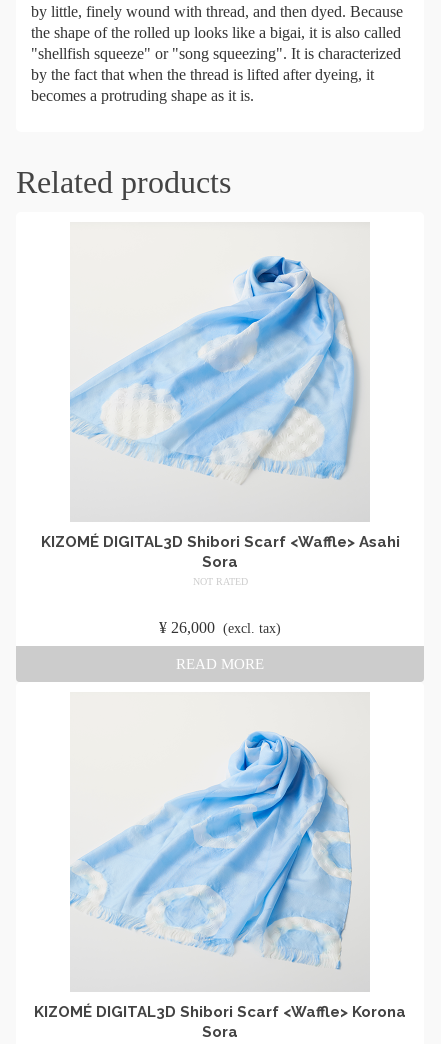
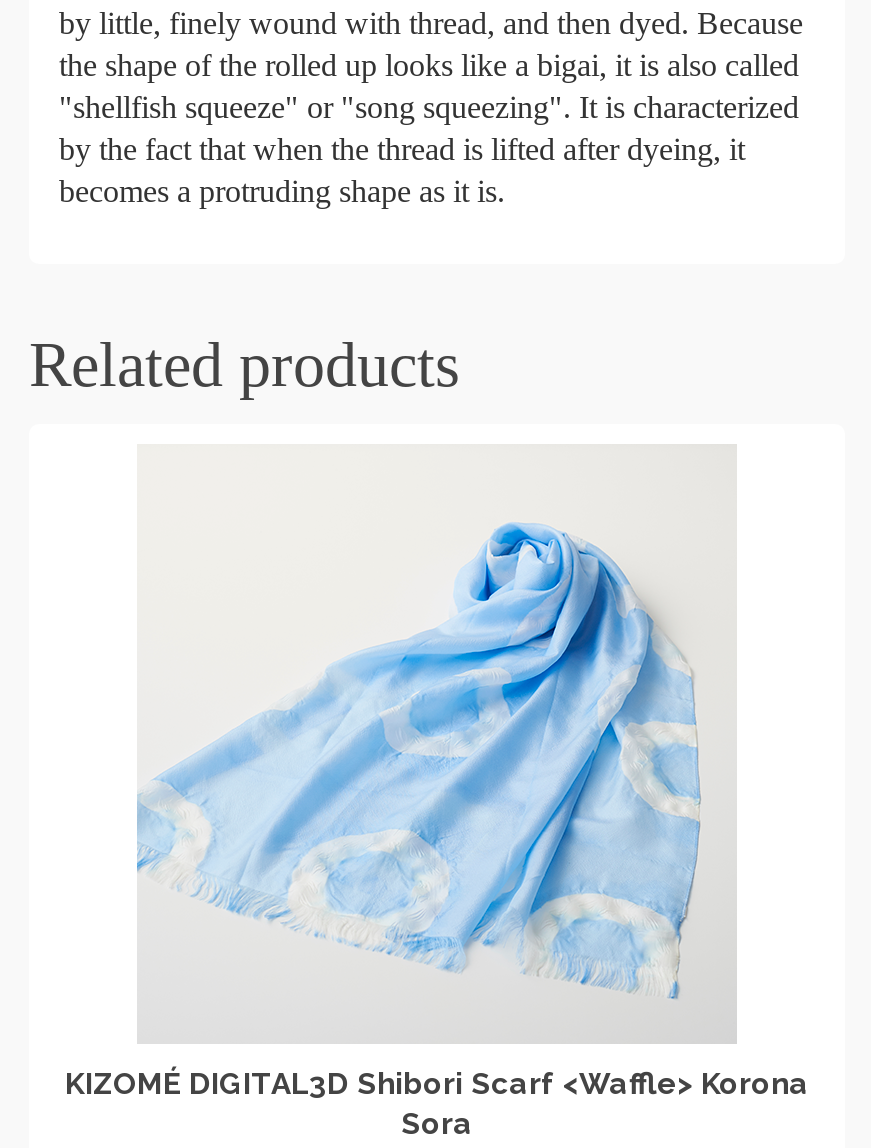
- [image]
- KIZOMÉ DIGITAL3D Shibori Scarf <Waffle> Asahi
- Sora
- NOT RATED
- ¥26,000 (excl. tax)
- READ MORE
